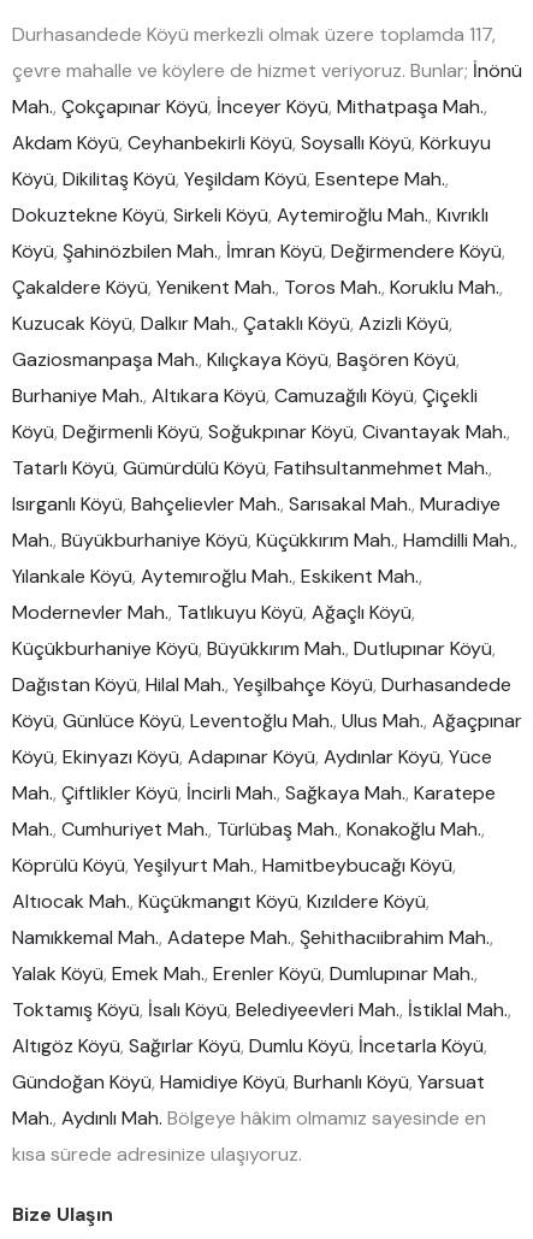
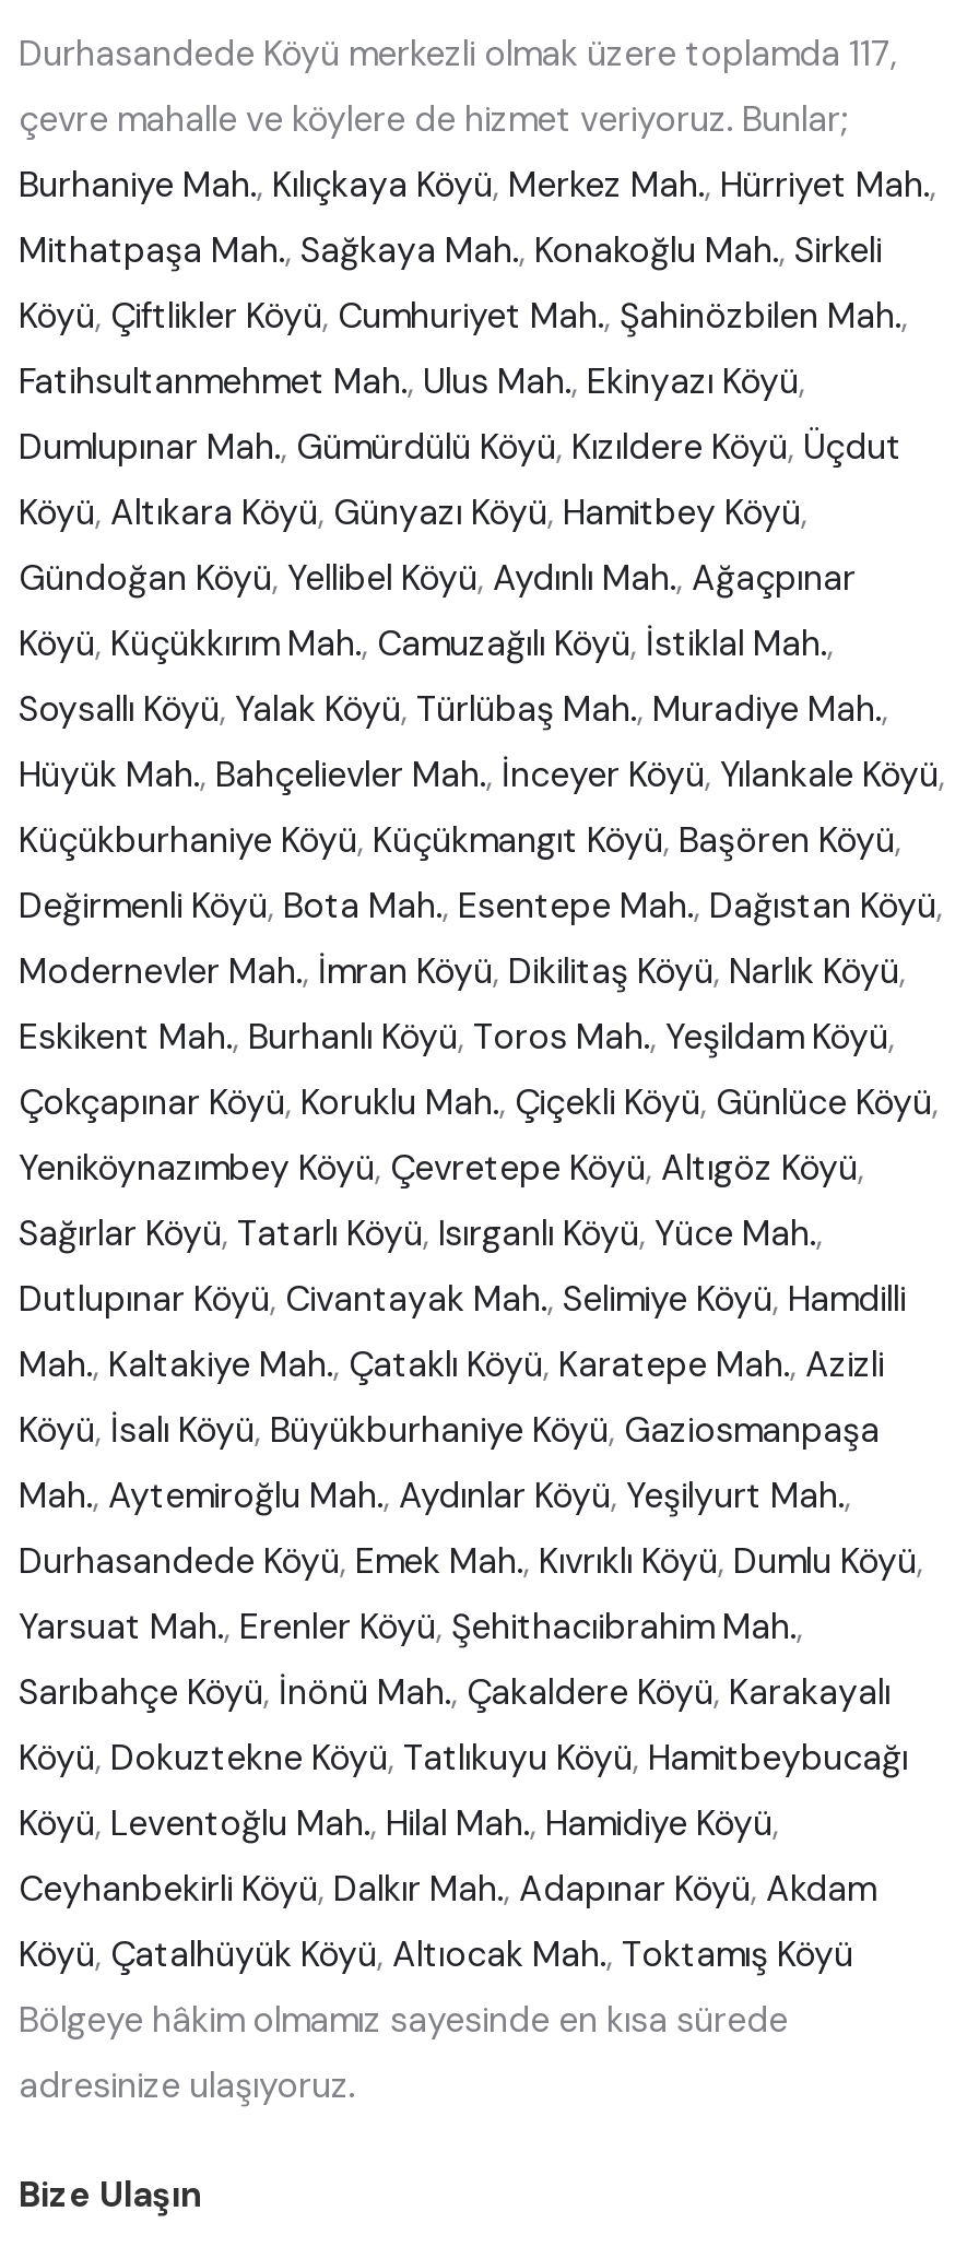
- çevre mahalle ve köylere de hizmet veriyoruz. Bunlar; İnönü
- Mah., Çokçapınar Köyü, İnceyer Köyü, Mithatpaşa Mah.,
- Akdam Köyü, Ceyhanbekirli Köyü, Soysallı Köyü, Körkuyu
- Köyü, Dikilitaş Köyü, Yeşildam Köyü, Esentepe Mah.,
- Dokuztekne Köyü, Sirkeli Köyü, Aytemiroğlu Mah., Kıvrıklı
- Köyü, Şahinözbilen Mah., İmran Köyü, Değirmendere Köyü,
- Çakaldere Köyü, Yenikent Mah., Toros Mah., Koruklu Mah.,
- Kuzucak Köyü, Dalkır Mah., Çataklı Köyü, Azizli Köyü,
- Gaziosmanpaşa Mah., Kılıçkaya Köyü, Başören Köyü,
- Burhaniye Mah., Altıkara Köyü, Camuzağılı Köyü, Çiçekli
- Köyü, Değirmenli Köyü, Soğukpınar Köyü, Civantayak Mah.,
- Tatarlı Köyü, Gümürdülü Köyü, Fatihsultanmehmet Mah.,
- Isırganlı Köyü, Bahçelievler Mah., Sarısakal Mah., Muradiye
- Mah., Büyükburhaniye Köyü, Küçükkırım Mah., Hamdilli Mah.,
- Yılankale Köyü, Aytemıroğlu Mah., Eskikent Mah.,
- Modernevler Mah., Tatlıkuyu Köyü, Ağaçlı Köyü,
- Küçükburhaniye Köyü, Büyükkırım Mah., Dutlupınar Köyü,
- Dağıstan Köyü, Hilal Mah., Yeşilbahçe Köyü, Durhasandede
- Köyü, Günlüce Köyü, Leventoğlu Mah., Ulus Mah., Ağaçpınar
- Köyü, Ekinyazı Köyü, Adapınar Köyü, Aydınlar Köyü, Yüce
- Mah., Çiftlikler Köyü, İncirli Mah., Sağkaya Mah., Karatepe
- Mah., Cumhuriyet Mah., Türlübaş Mah., Konakoğlu Mah.,
- Köprülü Köyü, Yeşilyurt Mah., Hamitbeybucağı Köyü,
- Altıocak Mah., Küçükmangıt Köyü, Kızıldere Köyü,
- Namıkkemal Mah., Adatepe Mah., Şehithacıibrahim Mah.,
- Yalak Köyü, Emek Mah., Erenler Köyü, Dumlupınar Mah.,
- Toktamış Köyü, İsalı Köyü, Belediyeevleri Mah., İstiklal Mah.,
- Altıgöz Köyü, Sağırlar Köyü, Dumlu Köyü, İncetarla Köyü,
- Gündoğan Köyü, Hamidiye Köyü, Burhanlı Köyü, Yarsuat
- Mah., Aydınlı Mah. Bölgeye hâkim olmamız sayesinde en
- kısa sürede adresinize ulaşıyoruz.
+ çevre mahalle ve köylere de hizmet veriyoruz. Bunlar;
+ Burhaniye Mah., Kılıçkaya Köyü, Merkez Mah., Hürriyet Mah.,
+ Mithatpaşa Mah., Sağkaya Mah., Konakoğlu Mah., Sirkeli
+ Köyü, Çiftlikler Köyü, Cumhuriyet Mah., Şahinözbilen Mah.,
+ Fatihsultanmehmet Mah., Ulus Mah., Ekinyazı Köyü,
+ Dumlupınar Mah., Gümürdülü Köyü, Kızıldere Köyü, Üçdut
+ Köyü, Altıkara Köyü, Günyazı Köyü, Hamitbey Köyü,
+ Gündoğan Köyü, Yellibel Köyü, Aydınlı Mah., Ağaçpınar
+ Köyü, Küçükkırım Mah., Camuzağılı Köyü, İstiklal Mah.,
+ Soysallı Köyü, Yalak Köyü, Türlübaş Mah., Muradiye Mah.,
+ Hüyük Mah., Bahçelievler Mah., İnceyer Köyü, Yılankale Köyü,
+ Küçükburhaniye Köyü, Küçükmangıt Köyü, Başören Köyü,
+ Değirmenli Köyü, Bota Mah., Esentepe Mah., Dağıstan Köyü,
+ Modernevler Mah., İmran Köyü, Dikilitaş Köyü, Narlık Köyü,
+ Eskikent Mah., Burhanlı Köyü, Toros Mah., Yeşildam Köyü,
+ Çokçapınar Köyü, Koruklu Mah., Çiçekli Köyü, Günlüce Köyü,
+ Yeniköynazımbey Köyü, Çevretepe Köyü, Altıgöz Köyü,
+ Sağırlar Köyü, Tatarlı Köyü, Isırganlı Köyü, Yüce Mah.,
+ Dutlupınar Köyü, Civantayak Mah., Selimiye Köyü, Hamdilli
+ Mah., Kaltakiye Mah., Çataklı Köyü, Karatepe Mah., Azizli
+ Köyü, İsalı Köyü, Büyükburhaniye Köyü, Gaziosmanpaşa
+ Mah., Aytemiroğlu Mah., Aydınlar Köyü, Yeşilyurt Mah.,
+ Durhasandede Köyü, Emek Mah., Kıvrıklı Köyü, Dumlu Köyü,
+ Yarsuat Mah., Erenler Köyü, Şehithacıibrahim Mah.,
+ Sarıbahçe Köyü, İnönü Mah., Çakaldere Köyü, Karakayalı
+ Köyü, Dokuztekne Köyü, Tatlıkuyu Köyü, Hamitbeybucağı
+ Köyü, Leventoğlu Mah., Hilal Mah., Hamidiye Köyü,
+ Ceyhanbekirli Köyü, Dalkır Mah., Adapınar Köyü, Akdam
+ Köyü, Çatalhüyük Köyü, Altıocak Mah., Toktamış Köyü
+ Bölgeye hâkim olmamız sayesinde en kısa sürede
+ adresinize ulaşıyoruz.
